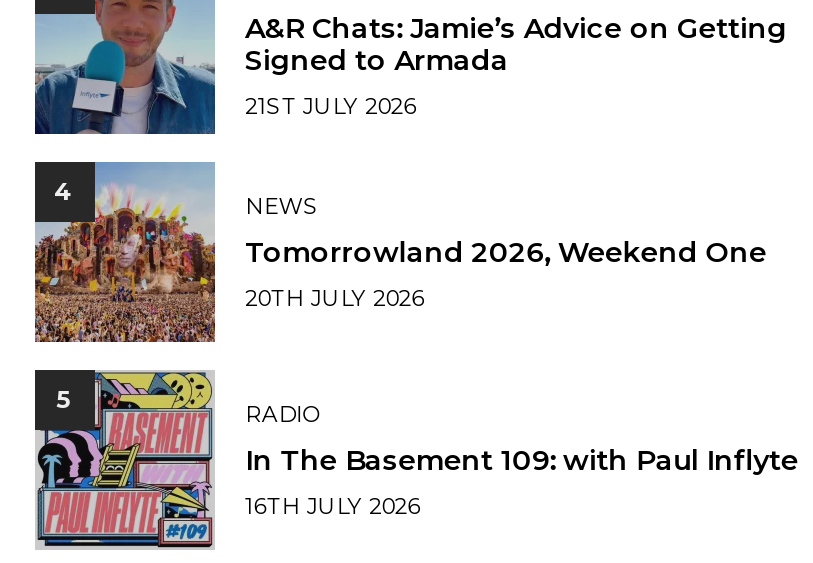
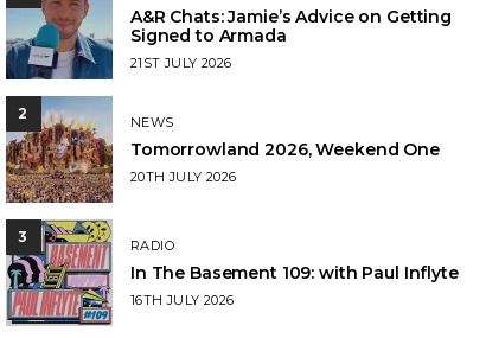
- 4
+ 2

- 5
+ 3
